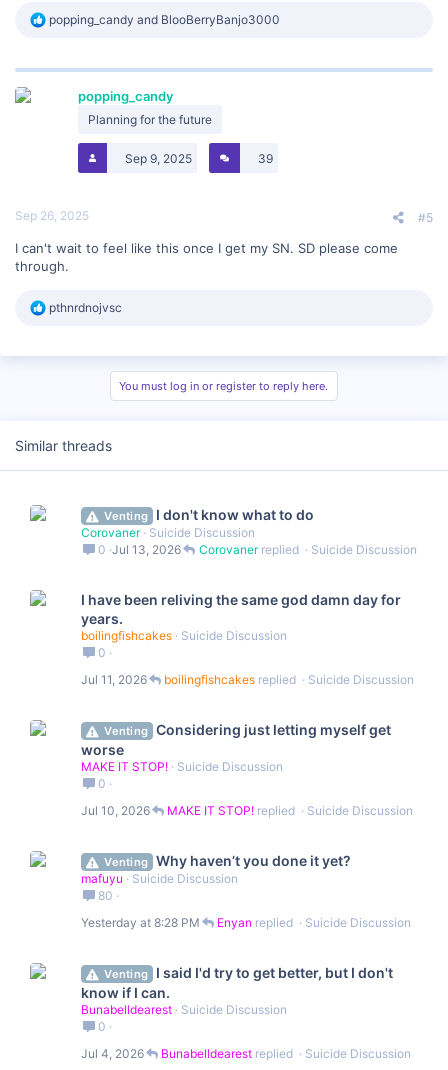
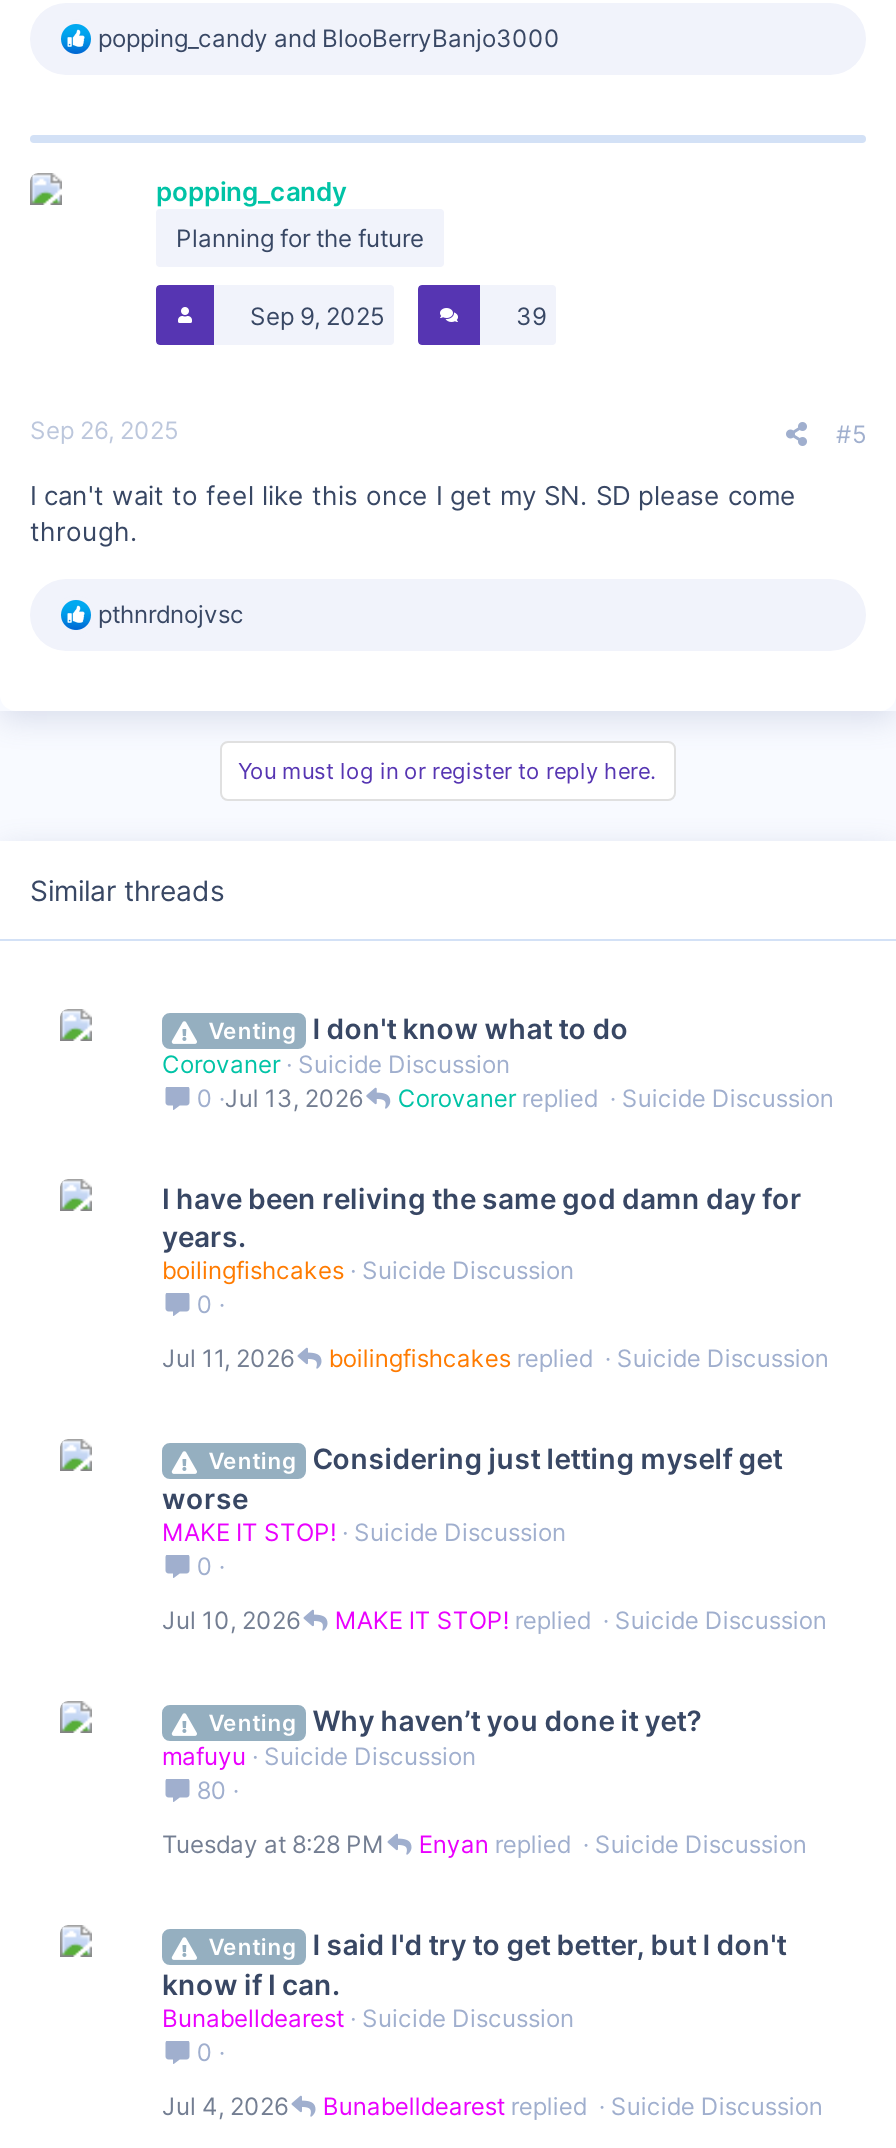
- Yesterday at 8:28 PM
+ Tuesday at 8:28 PM
